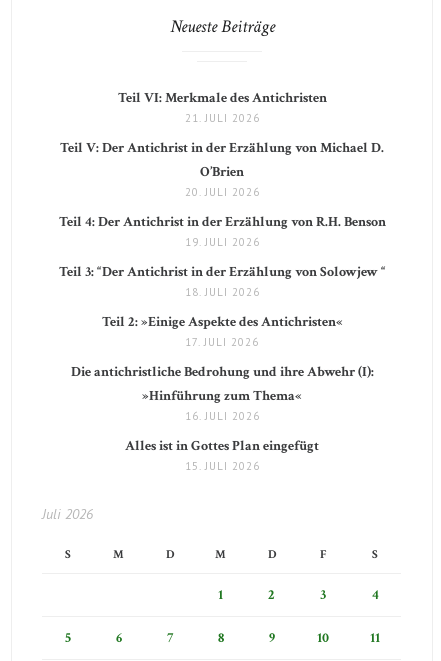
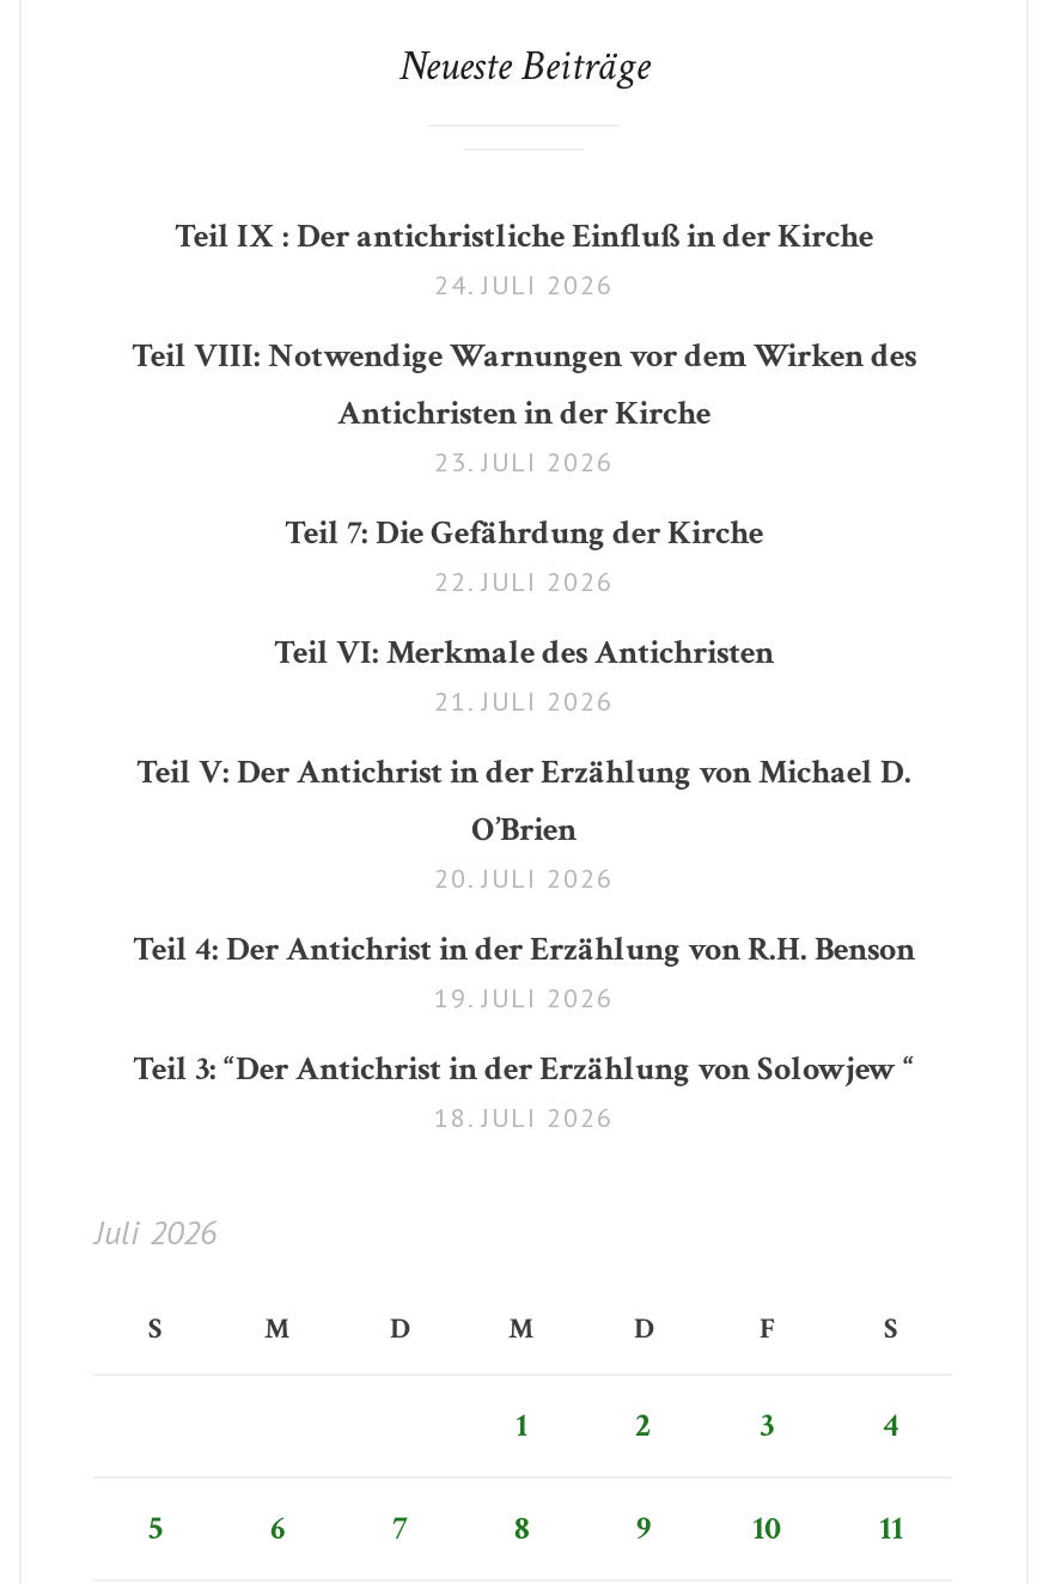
+ Teil IX : Der antichristliche Einfluß in der Kirche
+ 24. JULI 2026
+ Teil VIII: Notwendige Warnungen vor dem Wirken des
+ Antichristen in der Kirche
+ 23. JULI 2026
+ Teil 7: Die Gefährdung der Kirche
+ 22. JULI 2026

moved down: Teil VI: Merkmale des Antichristen | 21. JULI 2026 | Teil V: Der Antichrist in der Erzählung von Michael D. | ... | Teil 3: “Der Antichrist in der Erzählung von Solowjew “ | 18. JULI 2026

- Teil 2: »Einige Aspekte des Antichristen«
- 17. JULI 2026
- Die antichristliche Bedrohung und ihre Abwehr (I):
- »Hinführung zum Thema«
- 16. JULI 2026
- Alles ist in Gottes Plan eingefügt
- 15. JULI 2026
